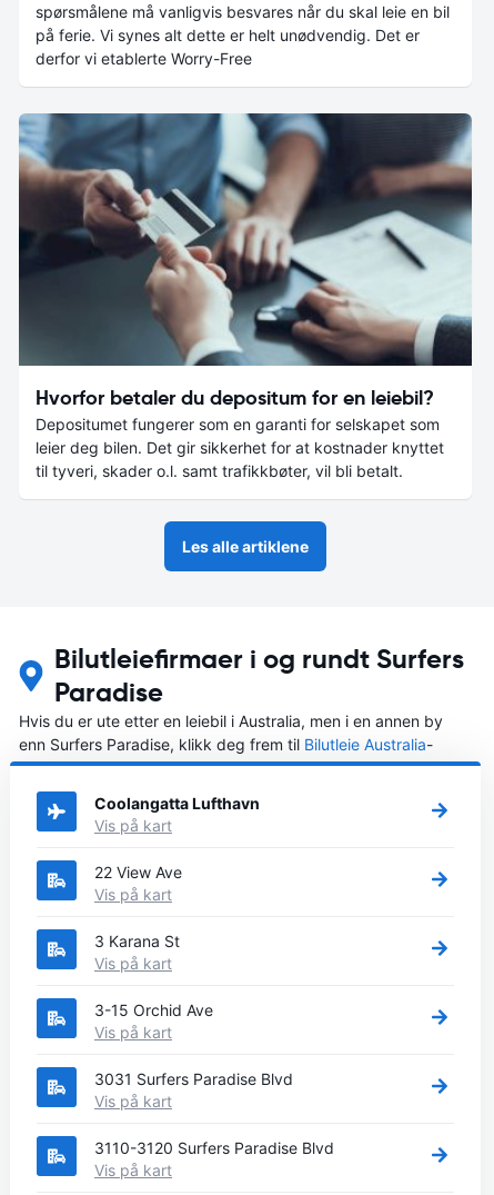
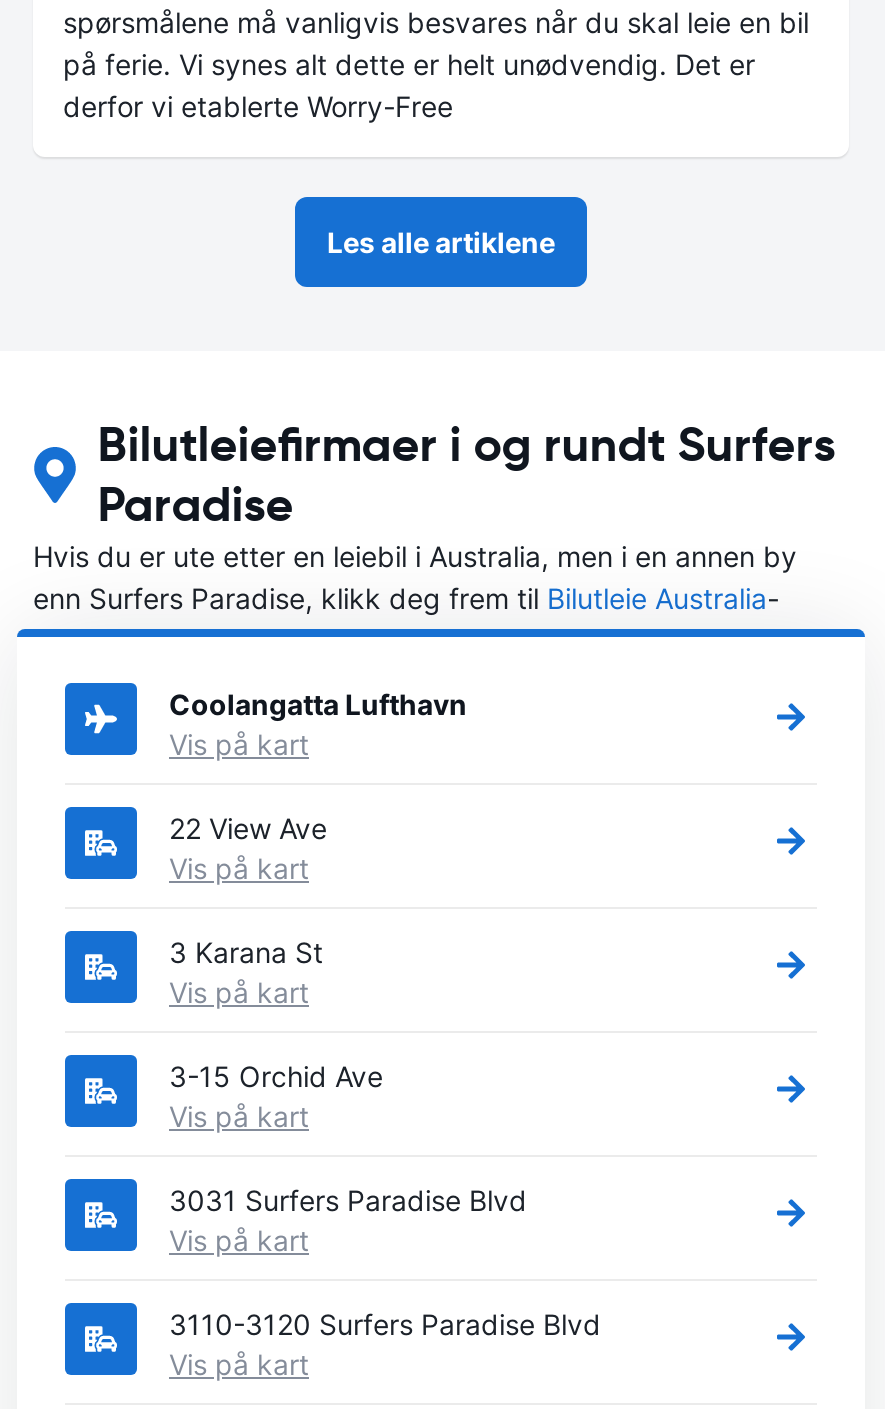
- [image]
- Hvorfor betaler du depositum for en leiebil?
- Depositumet fungerer som en garanti for selskapet som
- leier deg bilen. Det gir sikkerhet for at kostnader knyttet
- til tyveri, skader o.l. samt trafikkbøter, vil bli betalt.
